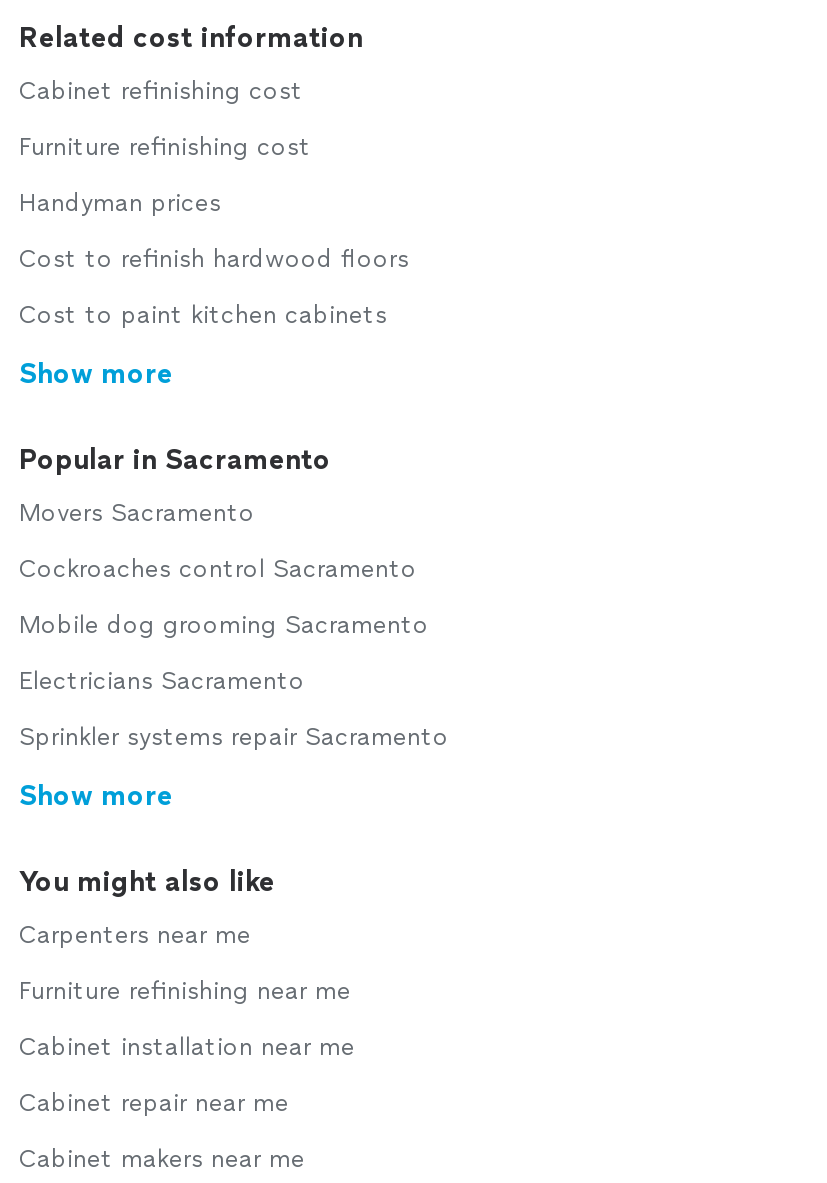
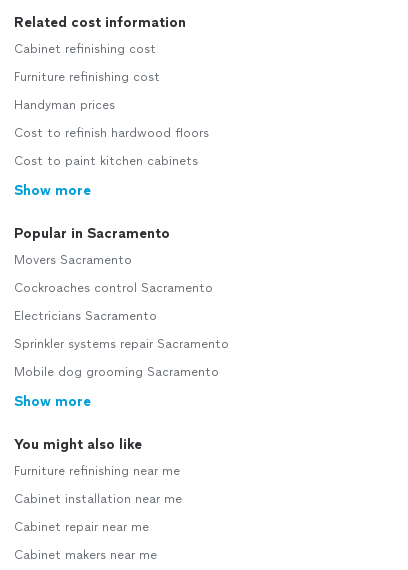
moved down: Mobile dog grooming Sacramento

- Carpenters near me
